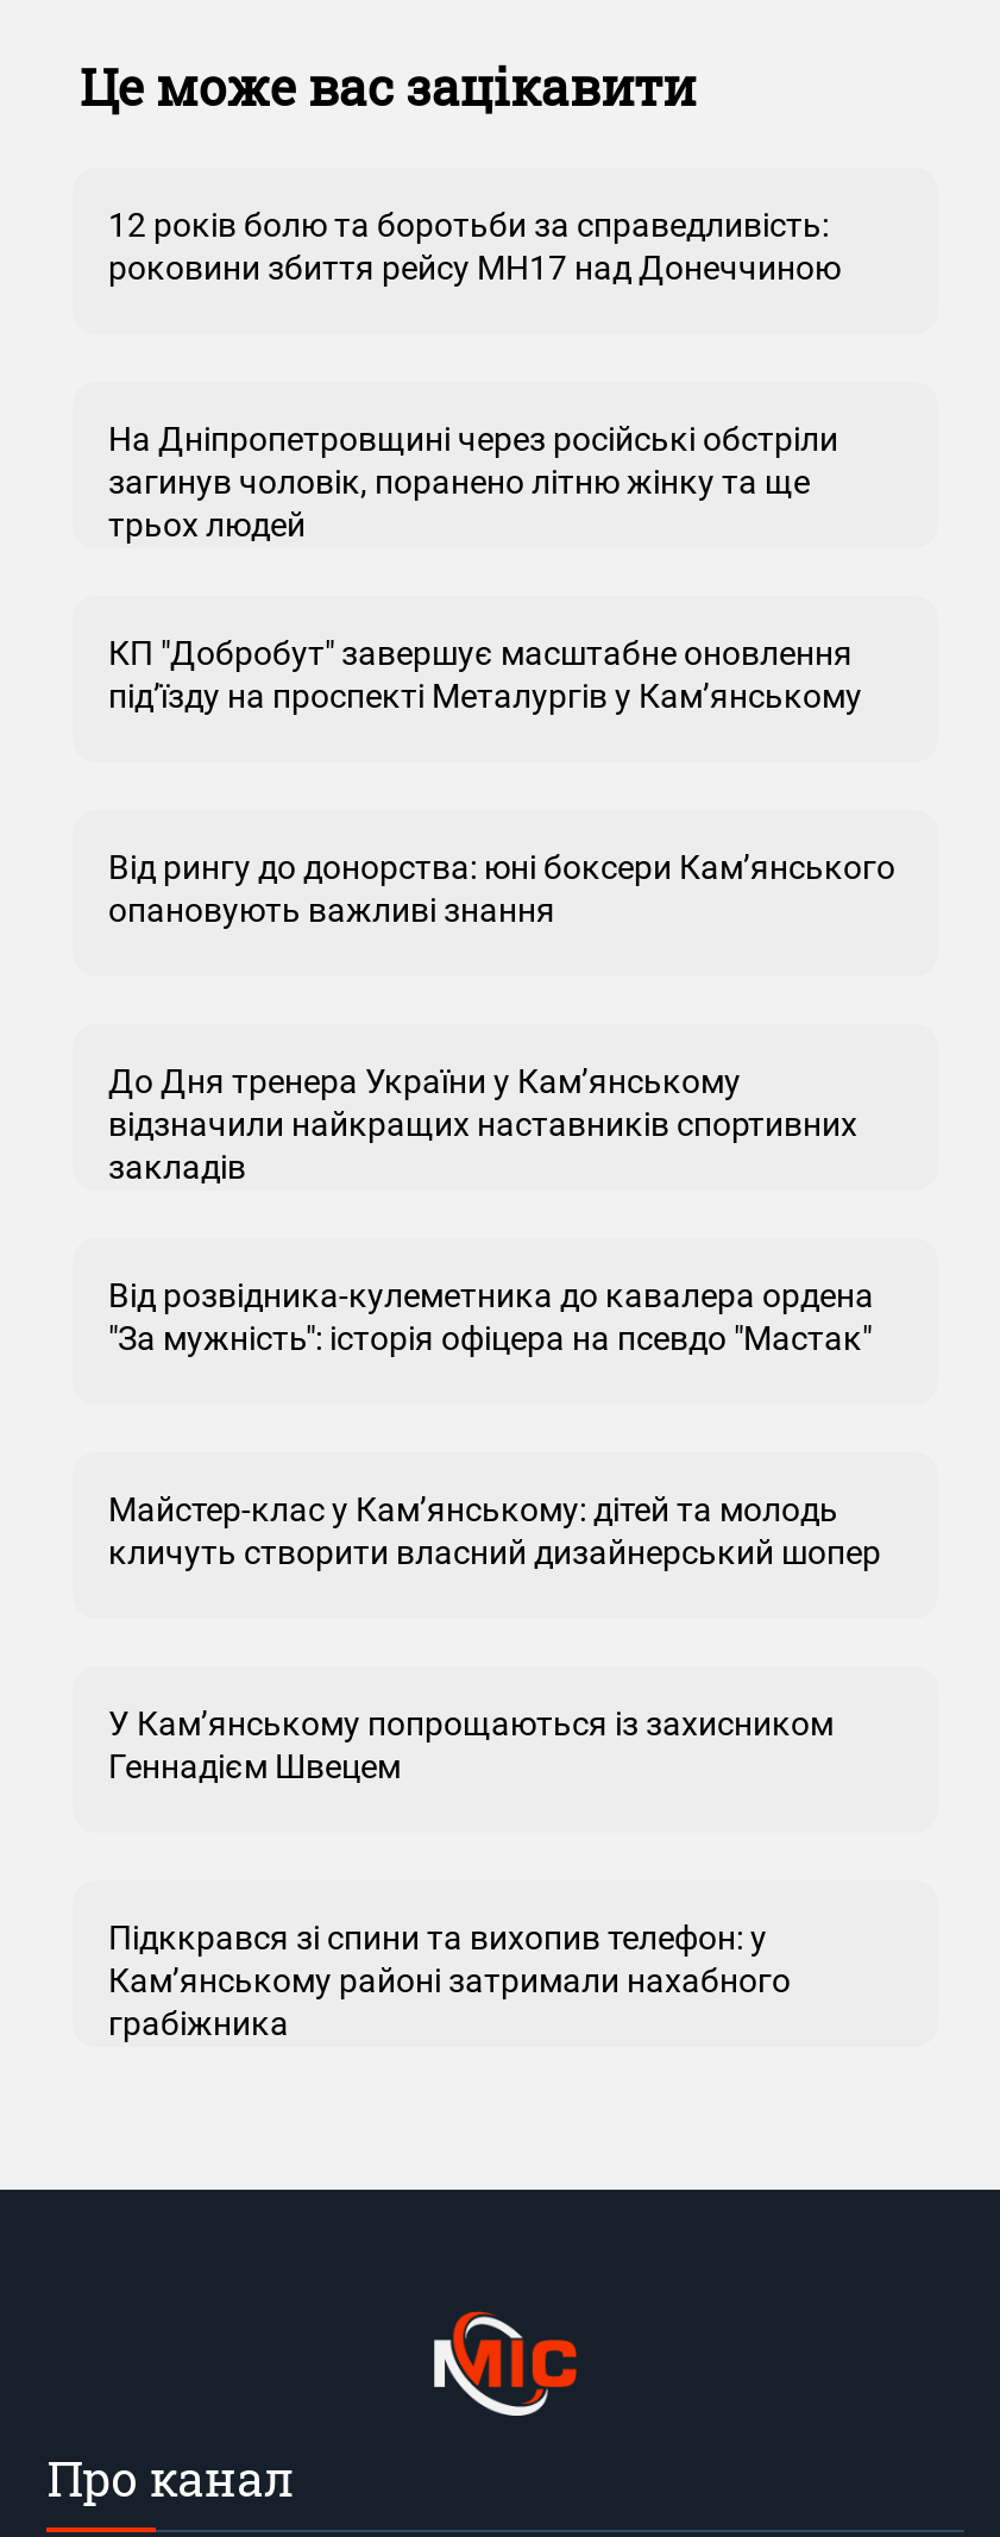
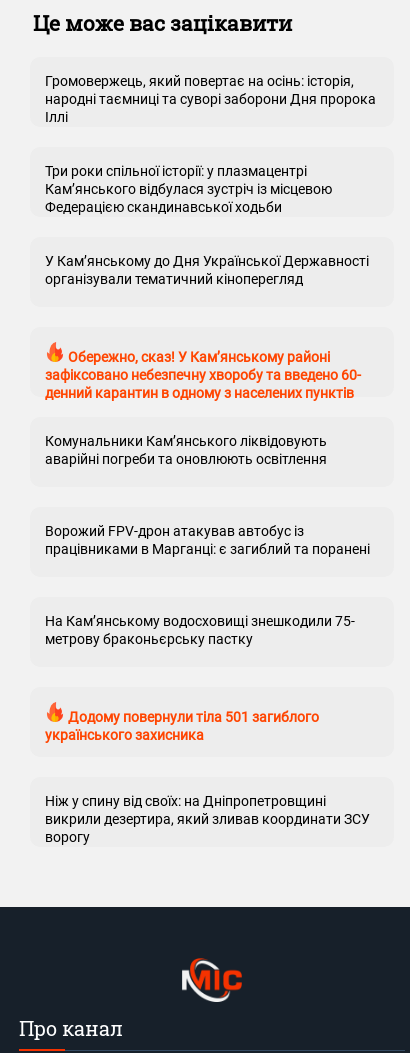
- 12 років болю та боротьби за справедливість:
- роковини збиття рейсу MH17 над Донеччиною
+ Громовержець, який повертає на осінь: історія,
+ народні таємниці та суворі заборони Дня пророка
+ Іллі

- На Дніпропетровщині через російські обстріли
- загинув чоловік, поранено літню жінку та ще
- трьох людей
+ Три роки спільної історії: у плазмацентрі
+ Кам’янського відбулася зустріч із місцевою
+ Федерацією скандинавської ходьби

- КП "Добробут" завершує масштабне оновлення
- під’їзду на проспекті Металургів у Кам’янському
+ У Кам’янському до Дня Української Державності
+ організували тематичний кіноперегляд

- Від рингу до донорства: юні боксери Кам’янського
- опановують важливі знання
+ Обережно, сказ! У Кам’янському районі
+ зафіксовано небезпечну хворобу та введено 60-
+ денний карантин в одному з населених пунктів

- До Дня тренера України у Кам’янському
- відзначили найкращих наставників спортивних
- закладів
+ Комунальники Кам’янського ліквідовують
+ аварійні погреби та оновлюють освітлення

- Від розвідника-кулеметника до кавалера ордена
- "За мужність": історія офіцера на псевдо "Мастак"
+ Ворожий FPV-дрон атакував автобус із
+ працівниками в Марганці: є загиблий та поранені

- Майстер-клас у Кам’янському: дітей та молодь
- кличуть створити власний дизайнерський шопер
+ На Кам’янському водосховищі знешкодили 75-
+ метрову браконьєрську пастку

- У Кам’янському попрощаються із захисником
- Геннадієм Швецем
+ Додому повернули тіла 501 загиблого
+ українського захисника

- Підккрався зі спини та вихопив телефон: у
- Кам’янському районі затримали нахабного
- грабіжника
+ Ніж у спину від своїх: на Дніпропетровщині
+ викрили дезертира, який зливав координати ЗСУ
+ ворогу
